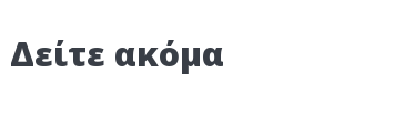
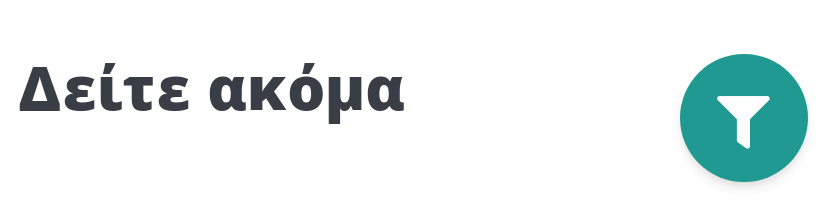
+ [image]
